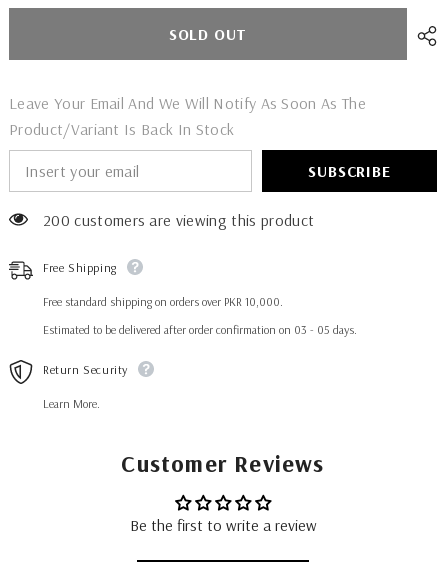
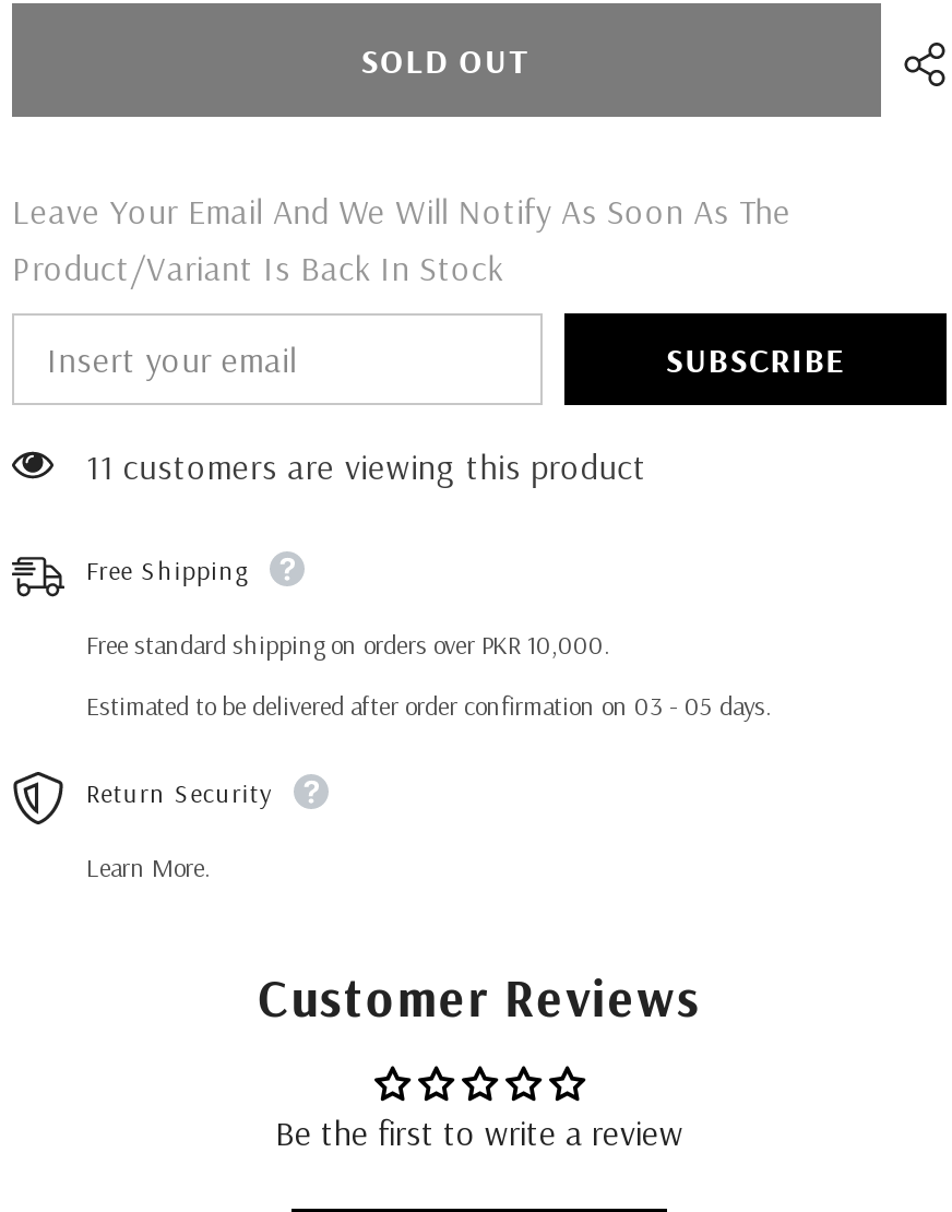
- 200 customers are viewing this product
+ 11 customers are viewing this product
